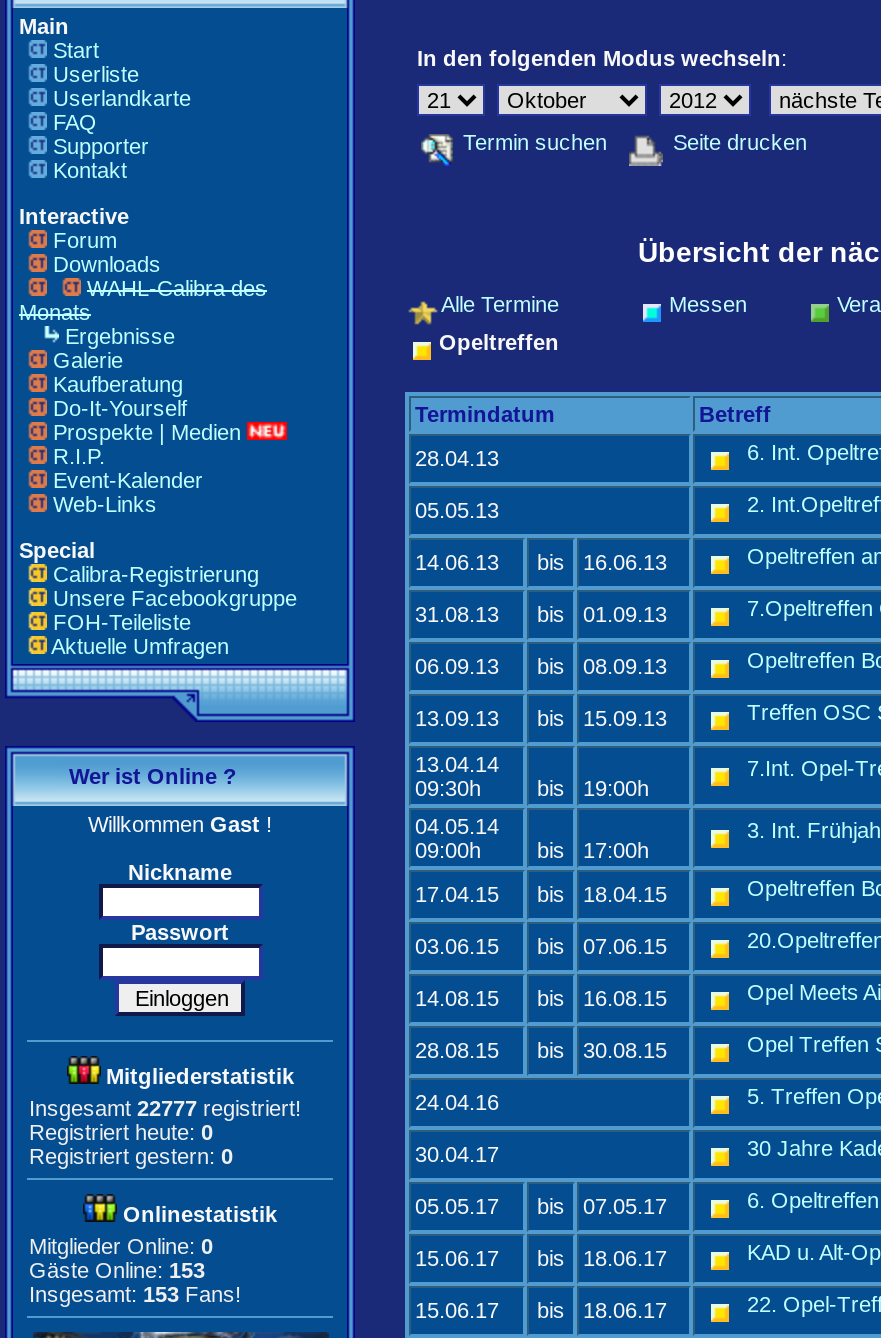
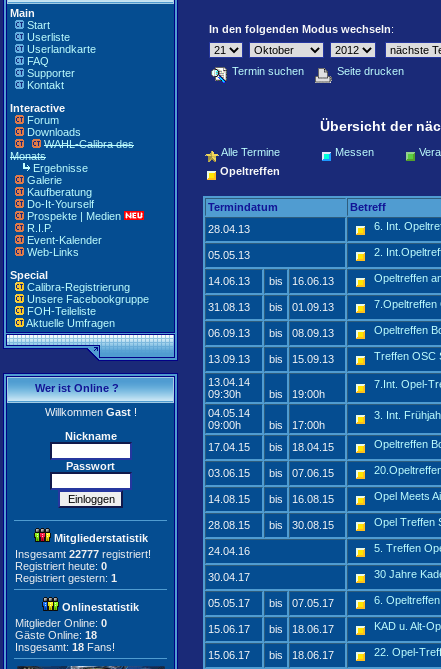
- Registriert gestern: 0
+ Registriert gestern: 1

- Gäste Online: 153
+ Gäste Online: 18

- Insgesamt: 153 Fans!
+ Insgesamt: 18 Fans!
